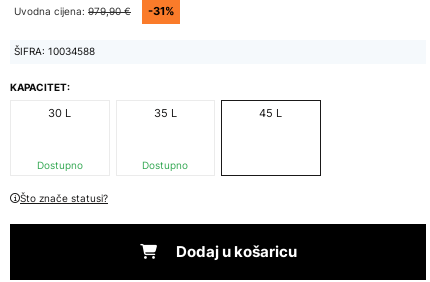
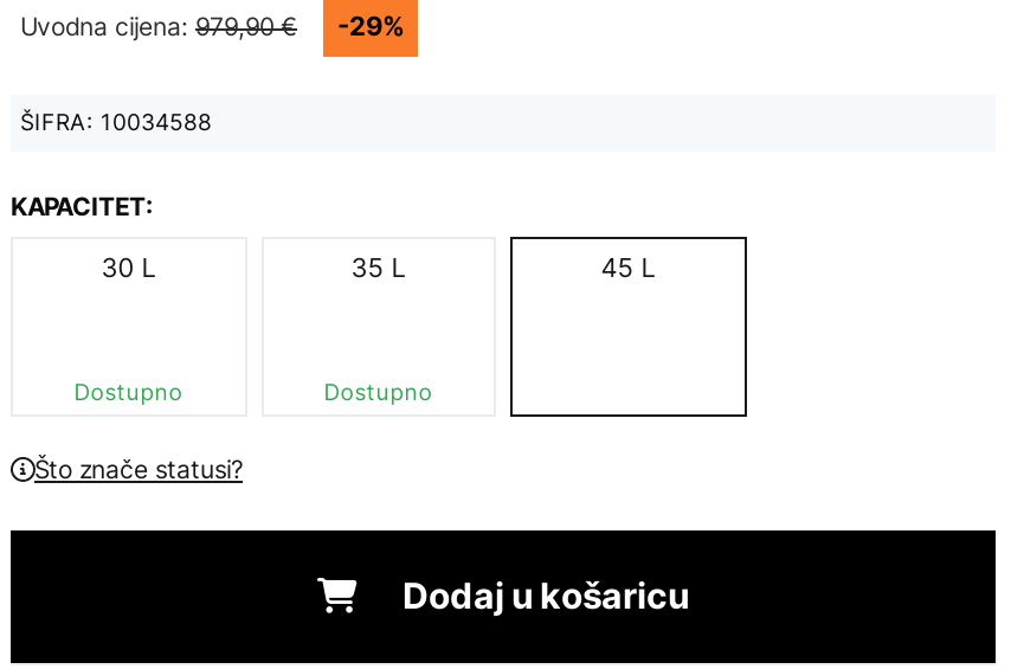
- Uvodna cijena: 979,90 € -31%
+ Uvodna cijena: 979,90 € -29%
